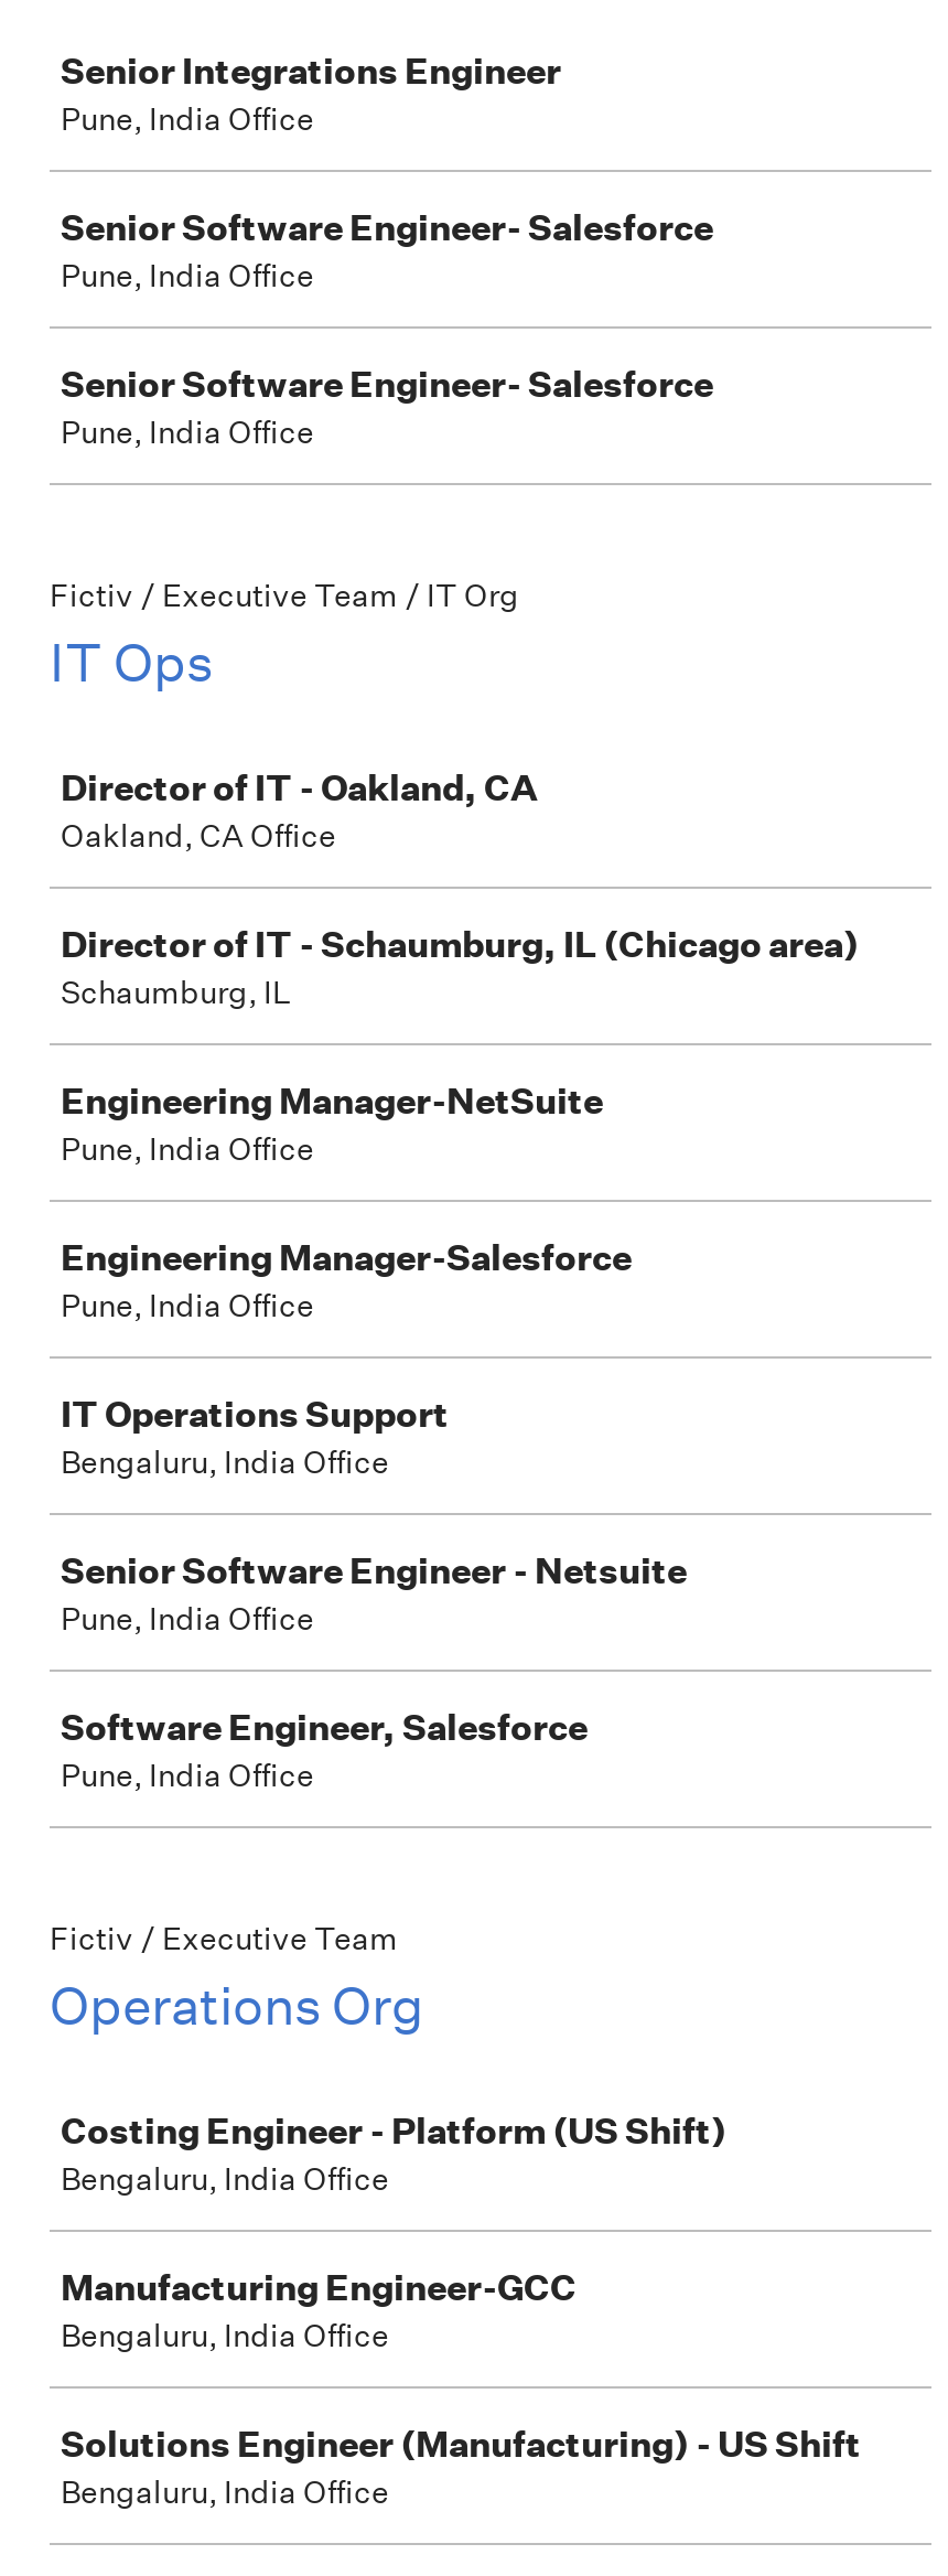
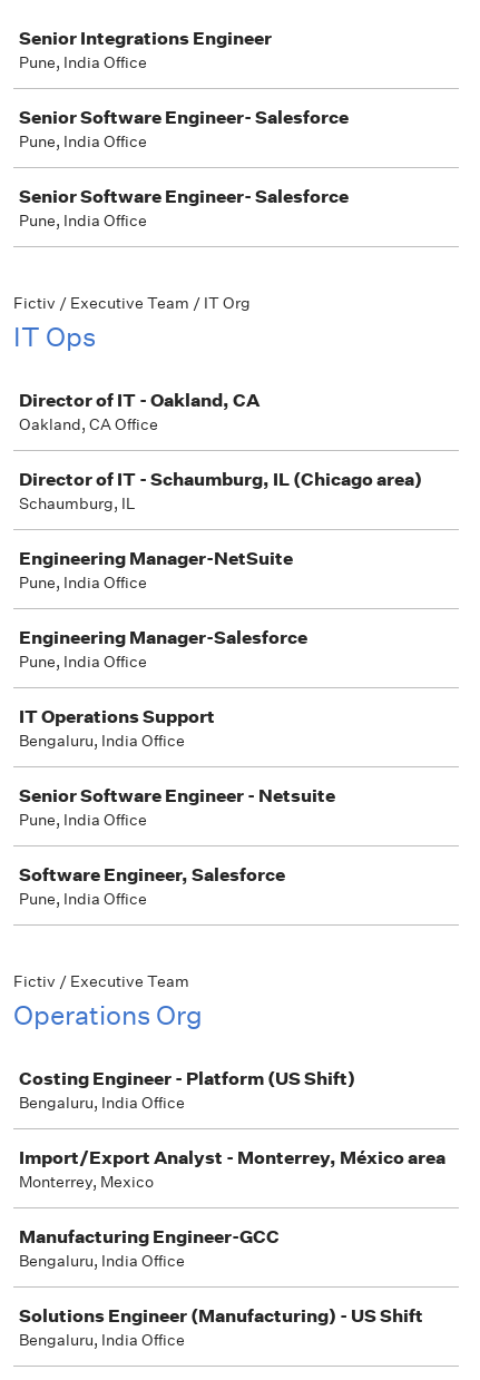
+ Import/Export Analyst - Monterrey, México area
+ Monterrey, Mexico
